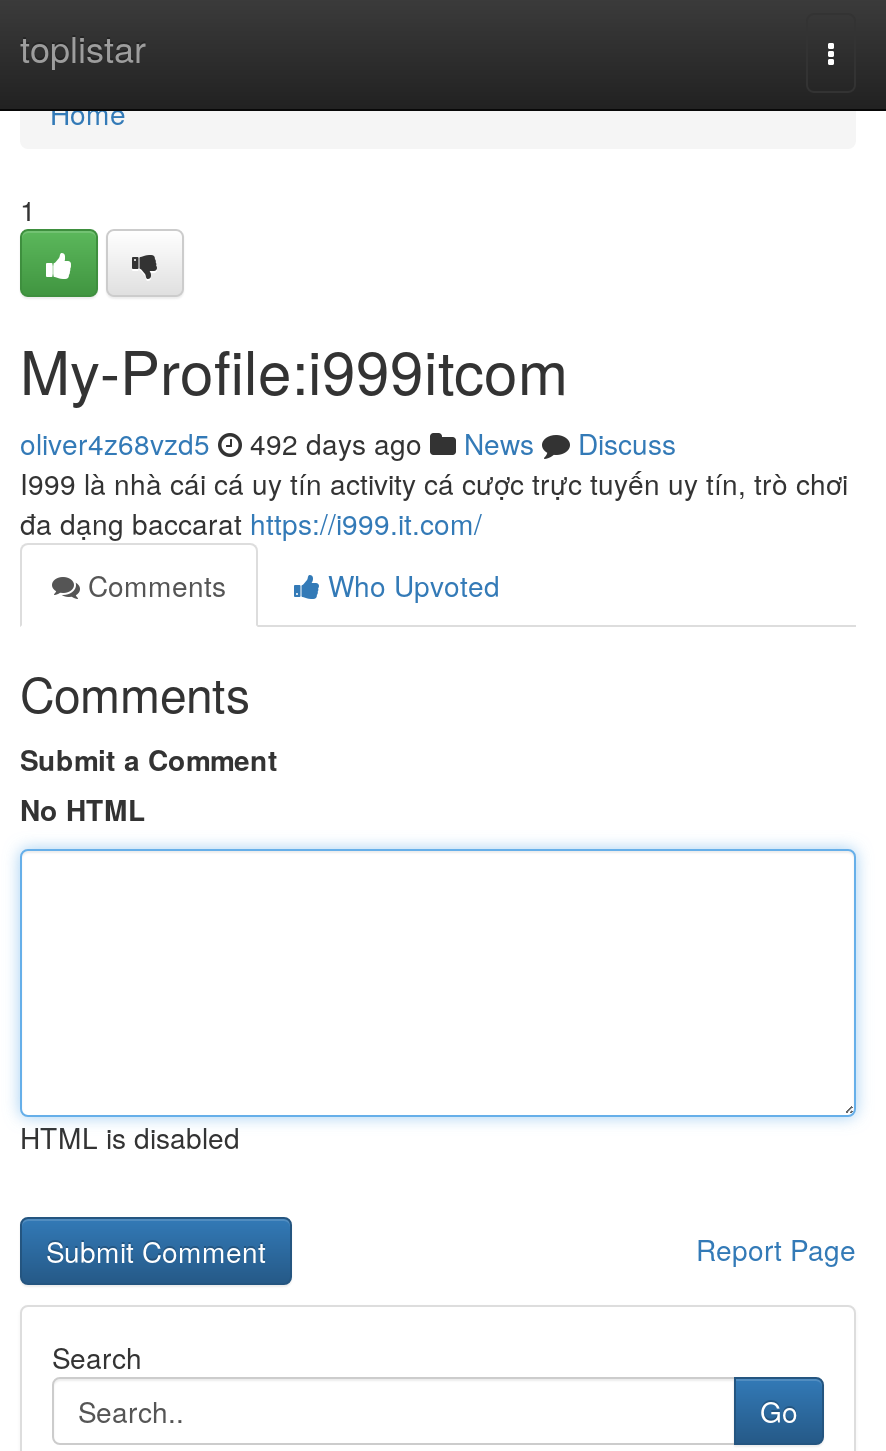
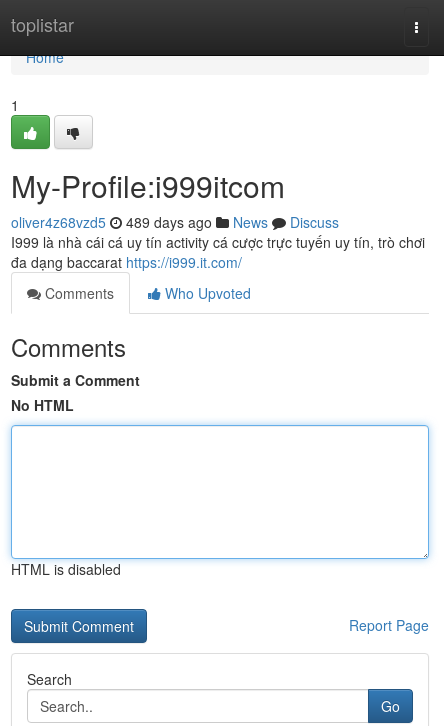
- oliver4z68vzd5 492 days ago News Discuss
+ oliver4z68vzd5 489 days ago News Discuss
